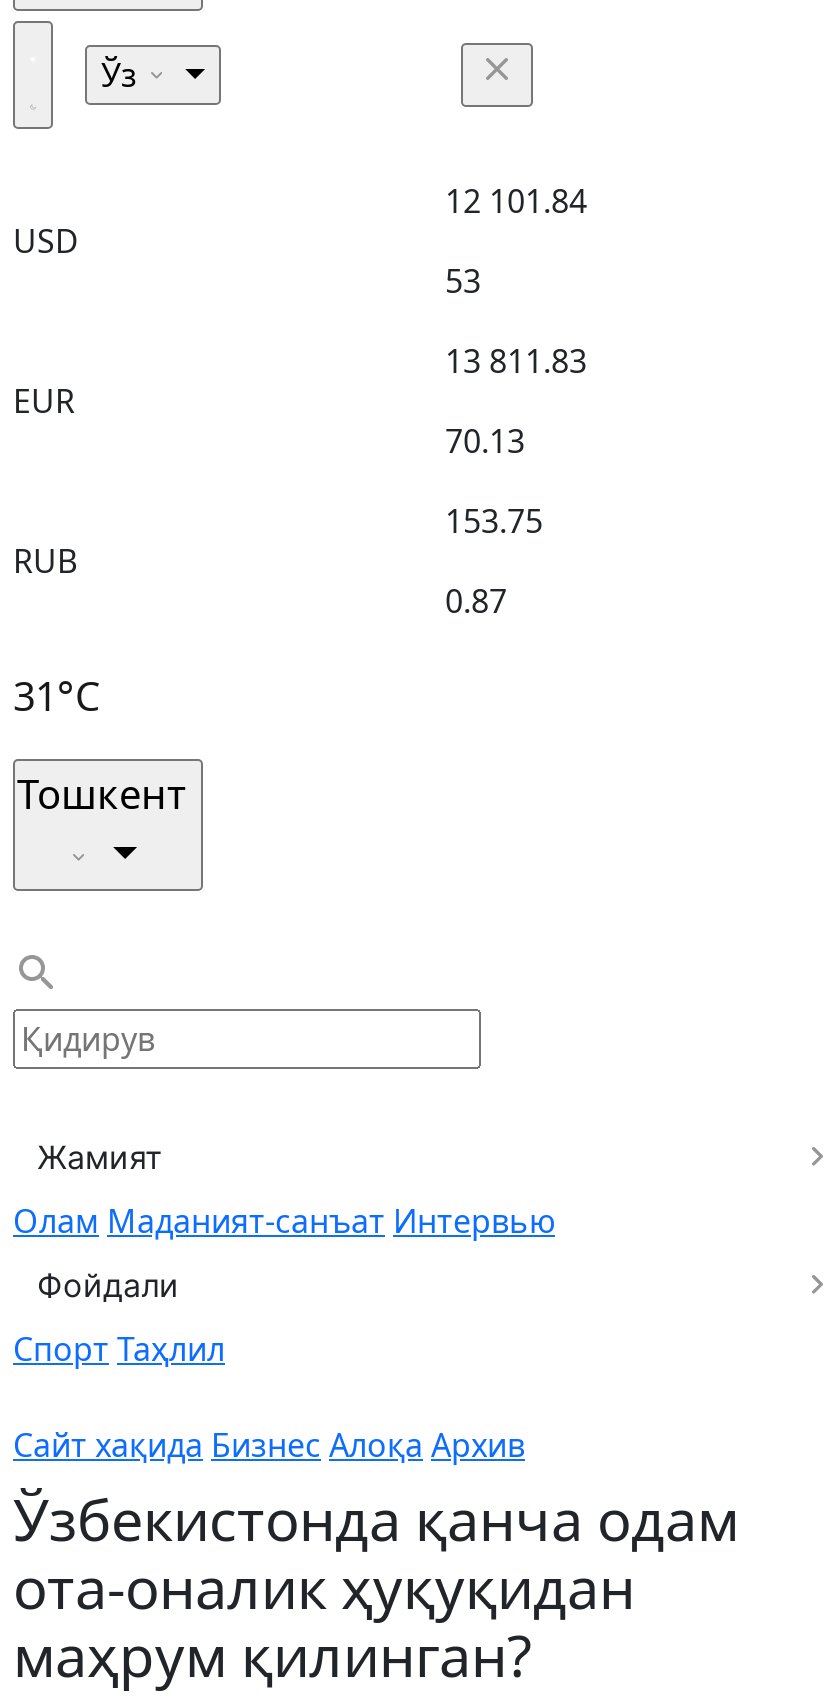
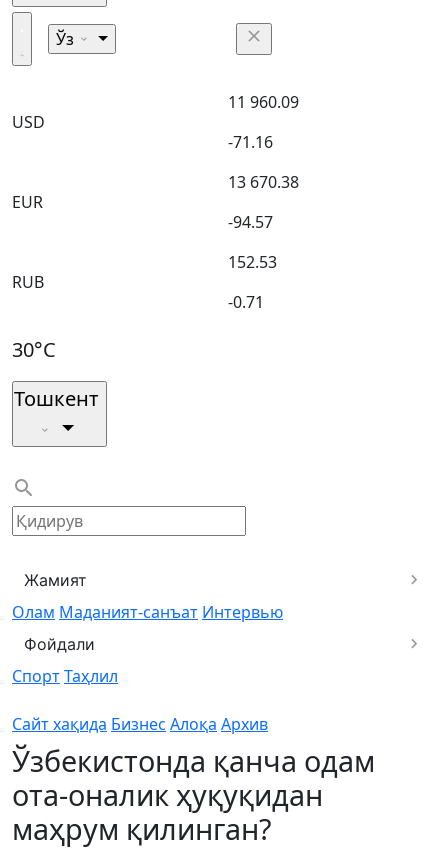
- 12 101.84
+ 11 960.09

- 53
+ -71.16

- 13 811.83
+ 13 670.38

- 70.13
+ -94.57

- 153.75
+ 152.53

- 0.87
+ -0.71

- 31°C
+ 30°C
